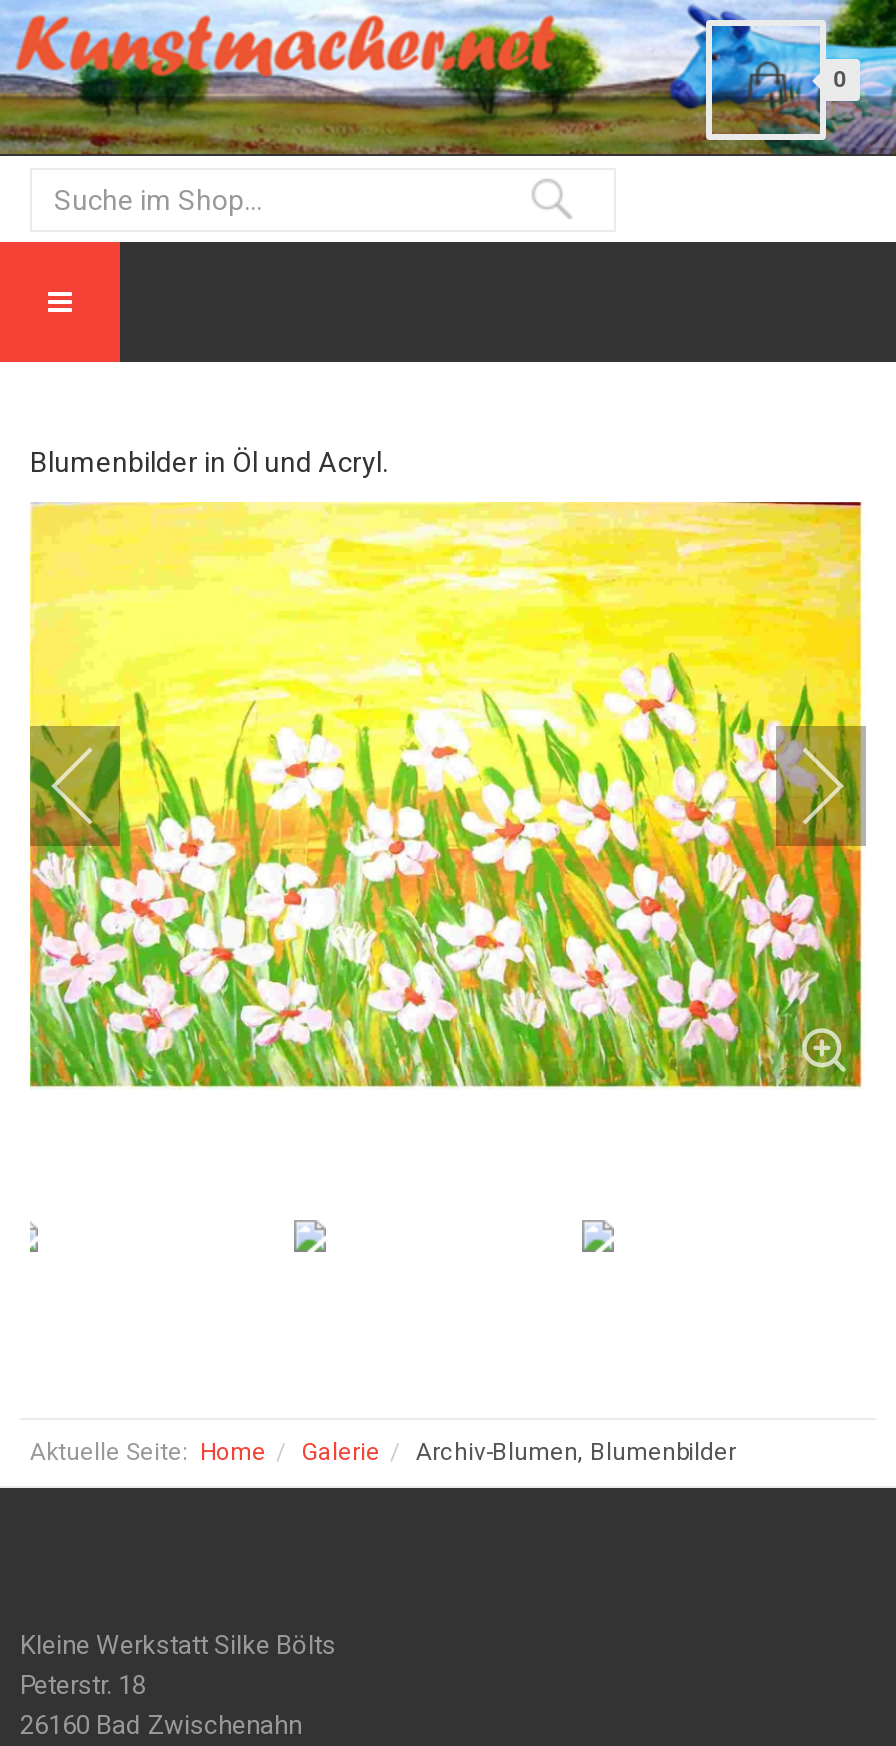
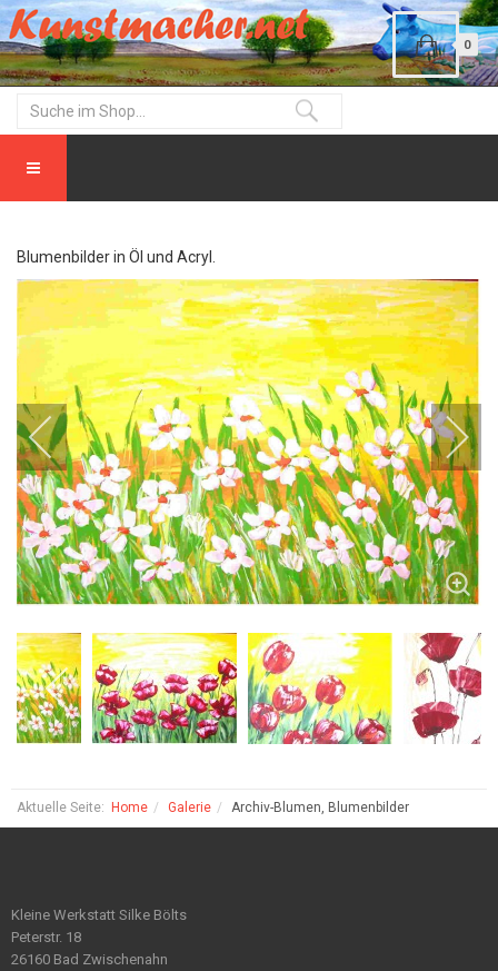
+ [image]

+ [image]

+ [image]

+ [image]
